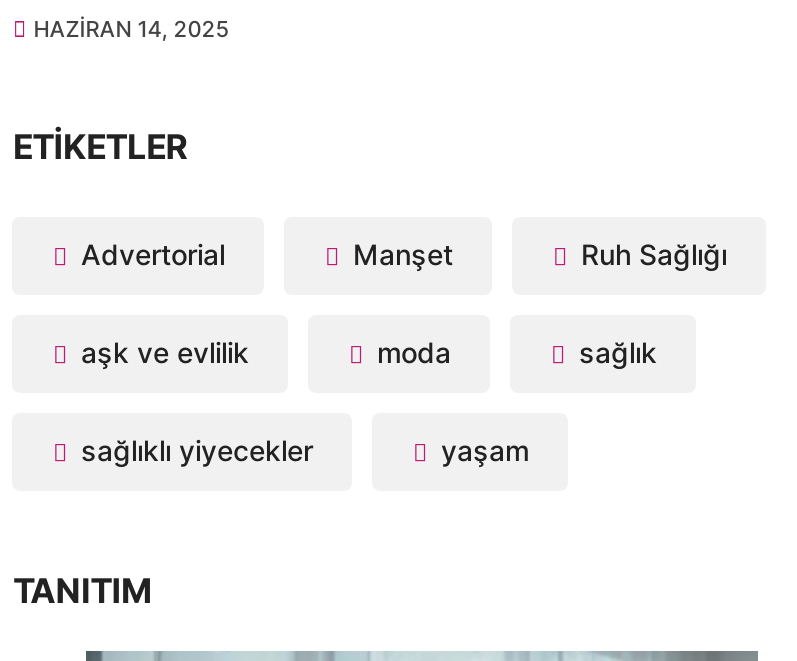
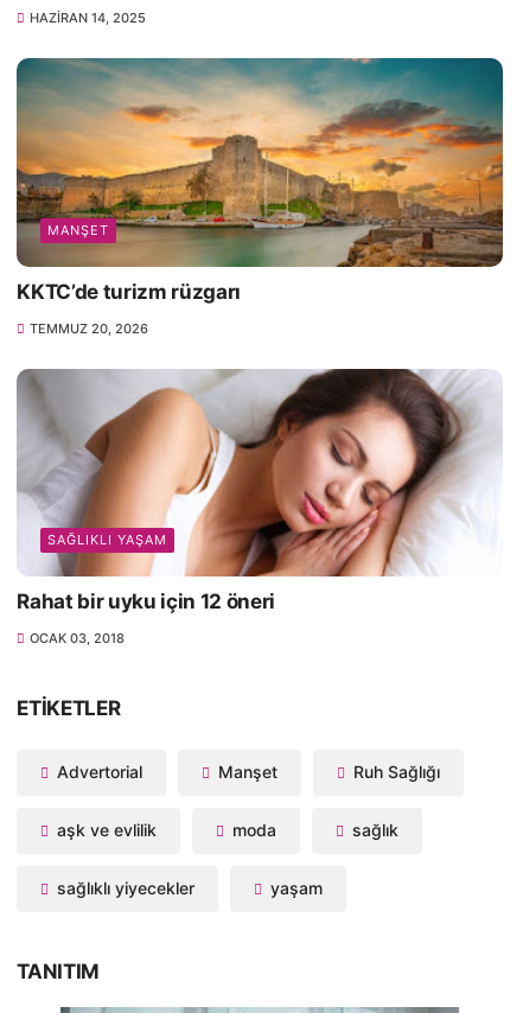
+ [image]
+ MANŞET
+ KKTC’de turizm rüzgarı
+ TEMMUZ 20, 2026

+ [image]
+ SAĞLIKLI YAŞAM
+ Rahat bir uyku için 12 öneri
+ OCAK 03, 2018
